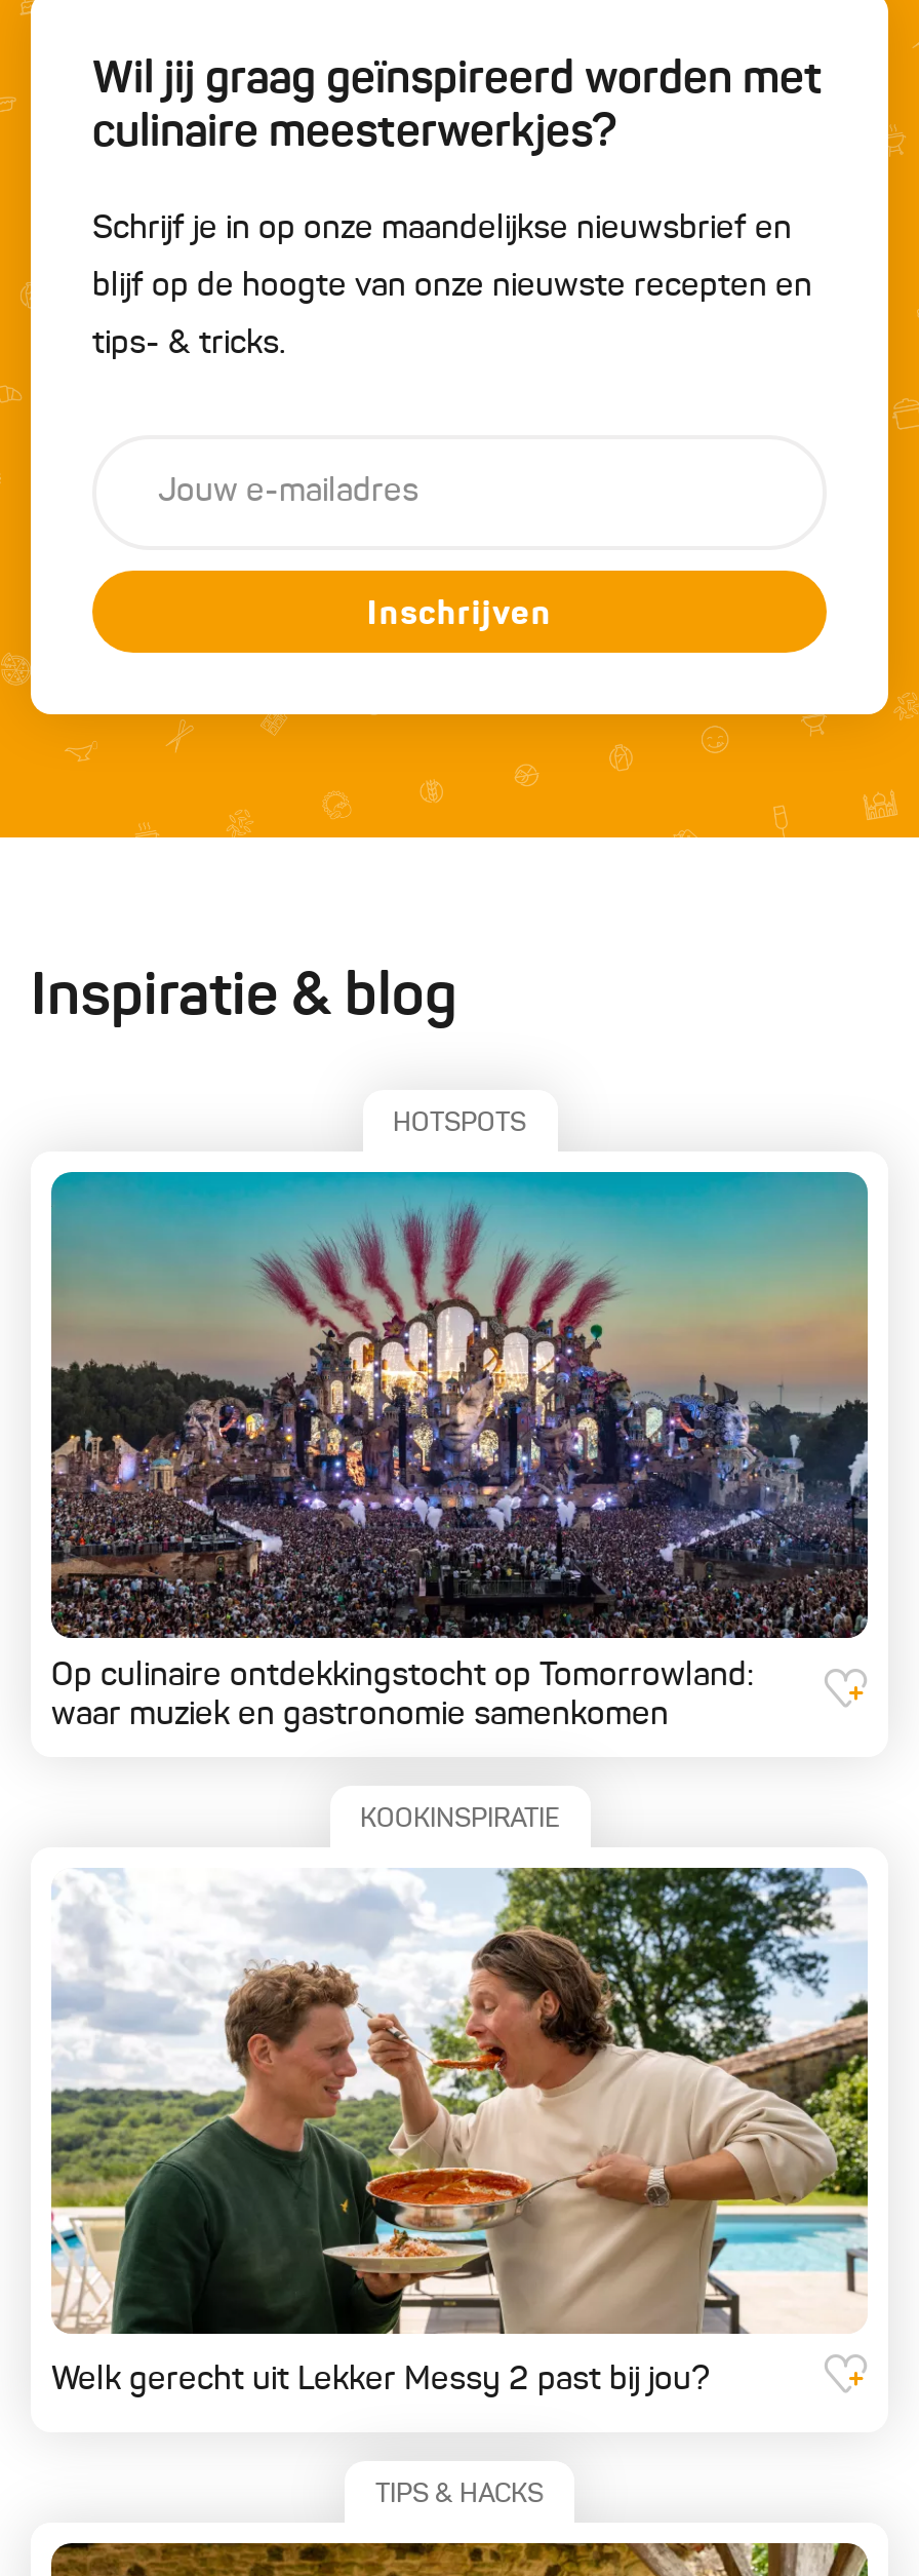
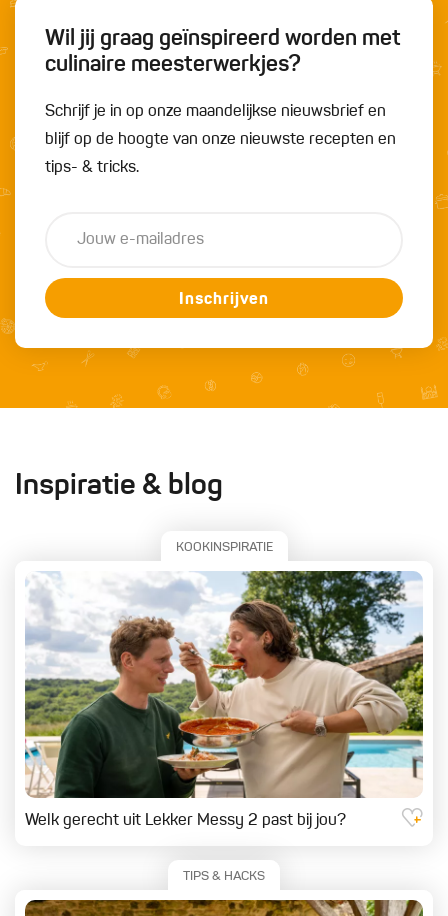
- HOTSPOTS

- [image]
- Op culinaire ontdekkingstocht op Tomorrowland:
- waar muziek en gastronomie samenkomen
